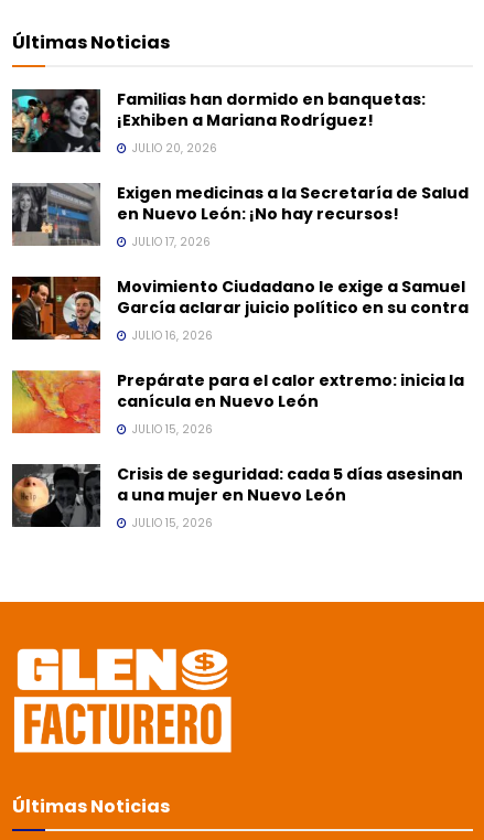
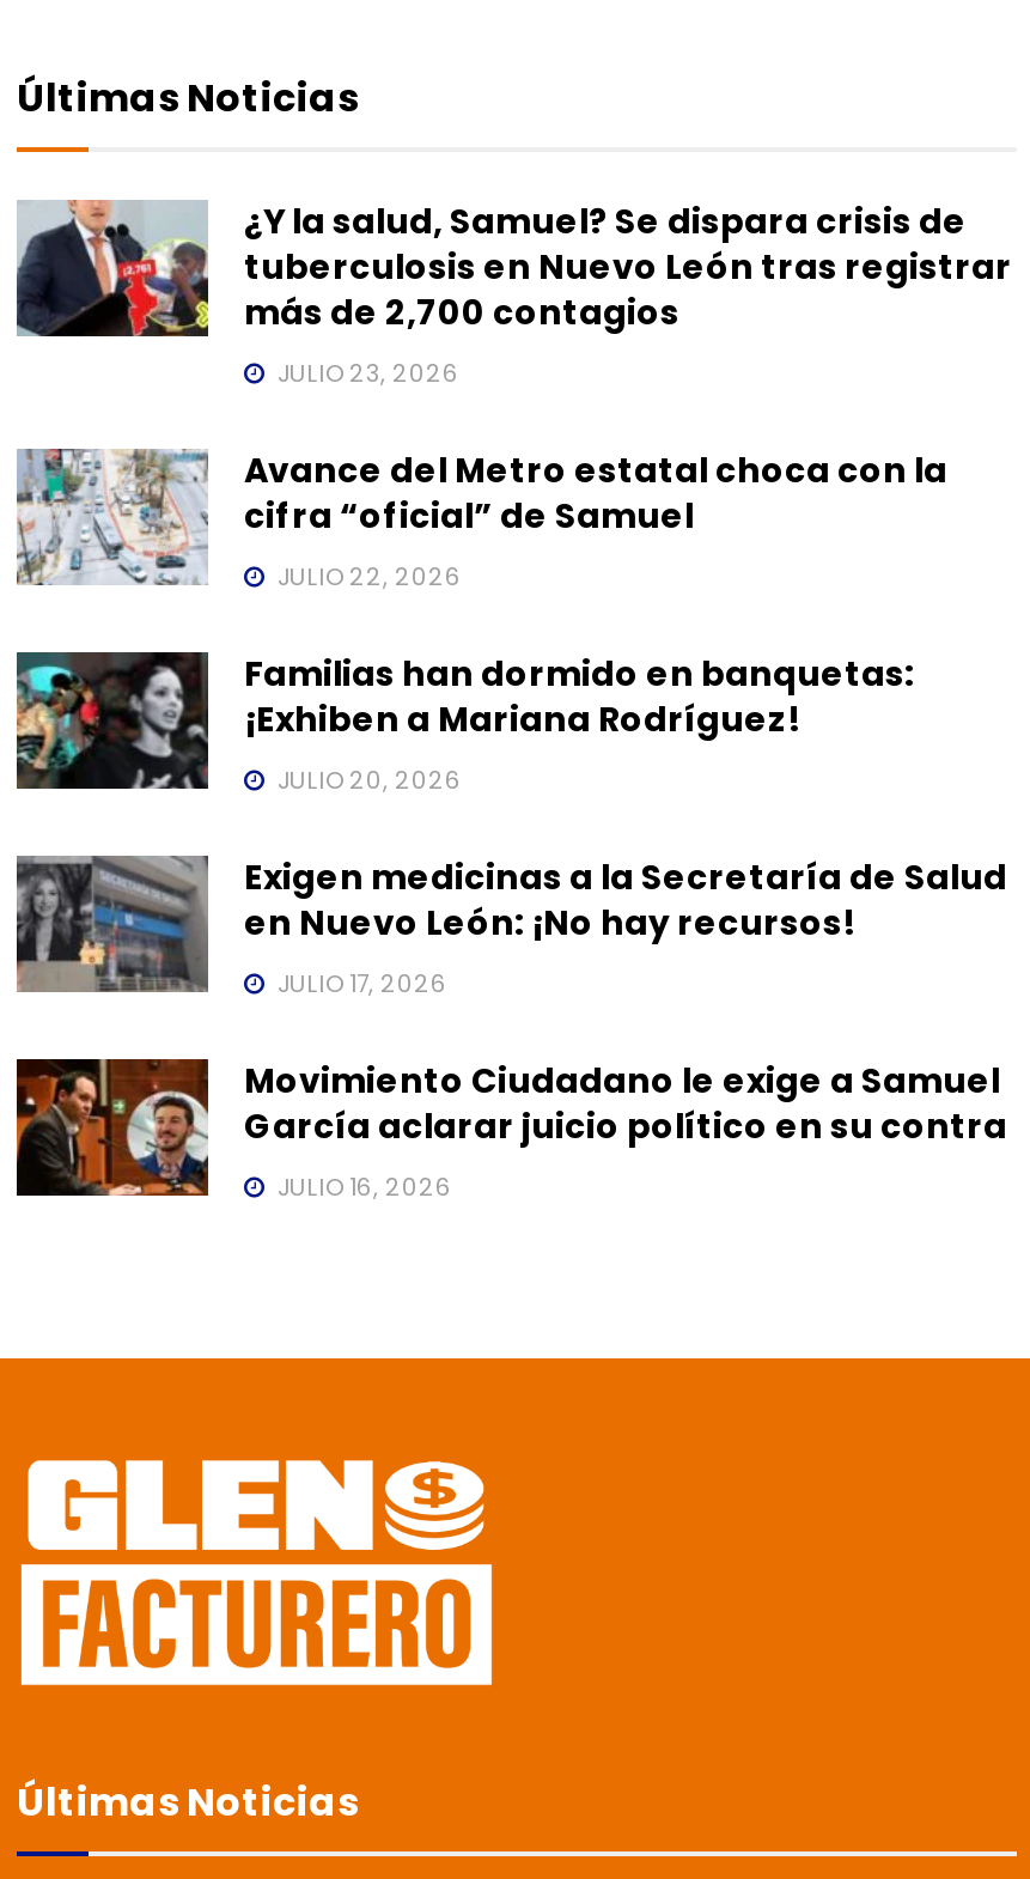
+ [image]
+ ¿Y la salud, Samuel? Se dispara crisis de
+ tuberculosis en Nuevo León tras registrar
+ más de 2,700 contagios
+ JULIO 23, 2026
+ Avance del Metro estatal choca con la
+ cifra “oficial” de Samuel
+ JULIO 22, 2026

+ [image]

moved down: [image] | Familias han dormido en banquetas: | ¡Exhiben a Mariana Rodríguez! | ... | García aclarar juicio político en su contra | JULIO 16, 2026

- [image]
- Prepárate para el calor extremo: inicia la
- canícula en Nuevo León
- JULIO 15, 2026
- Crisis de seguridad: cada 5 días asesinan
- a una mujer en Nuevo León
- JULIO 15, 2026

- [image]
